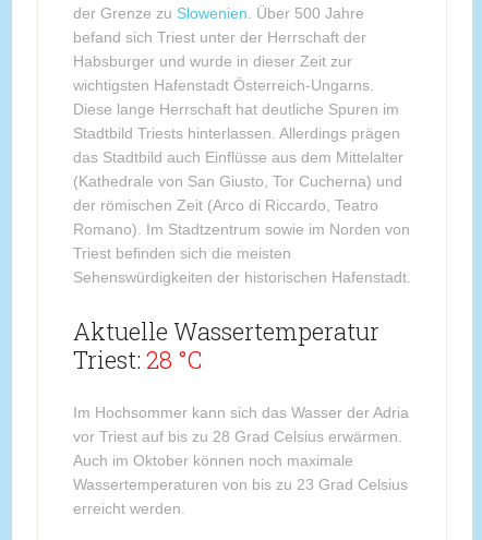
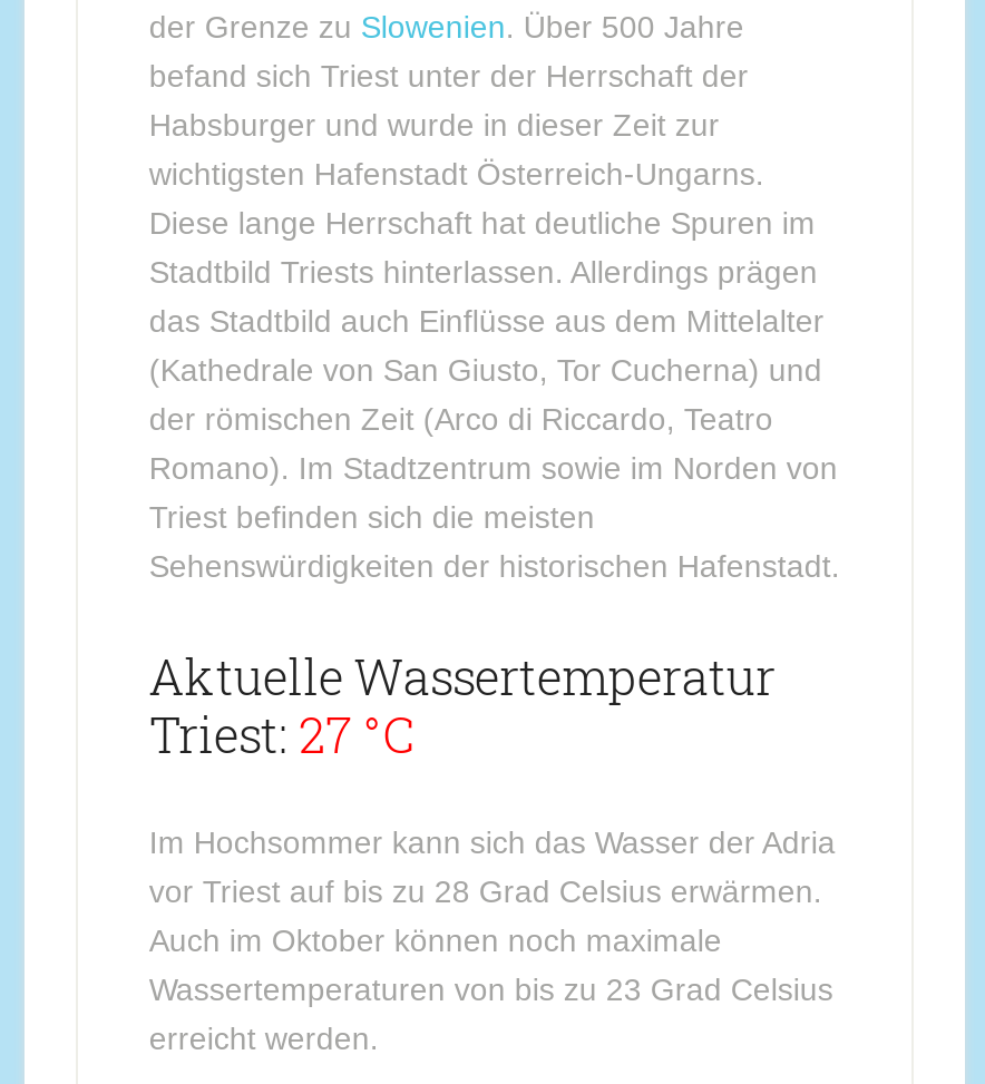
- Triest: 28 °C
+ Triest: 27 °C
